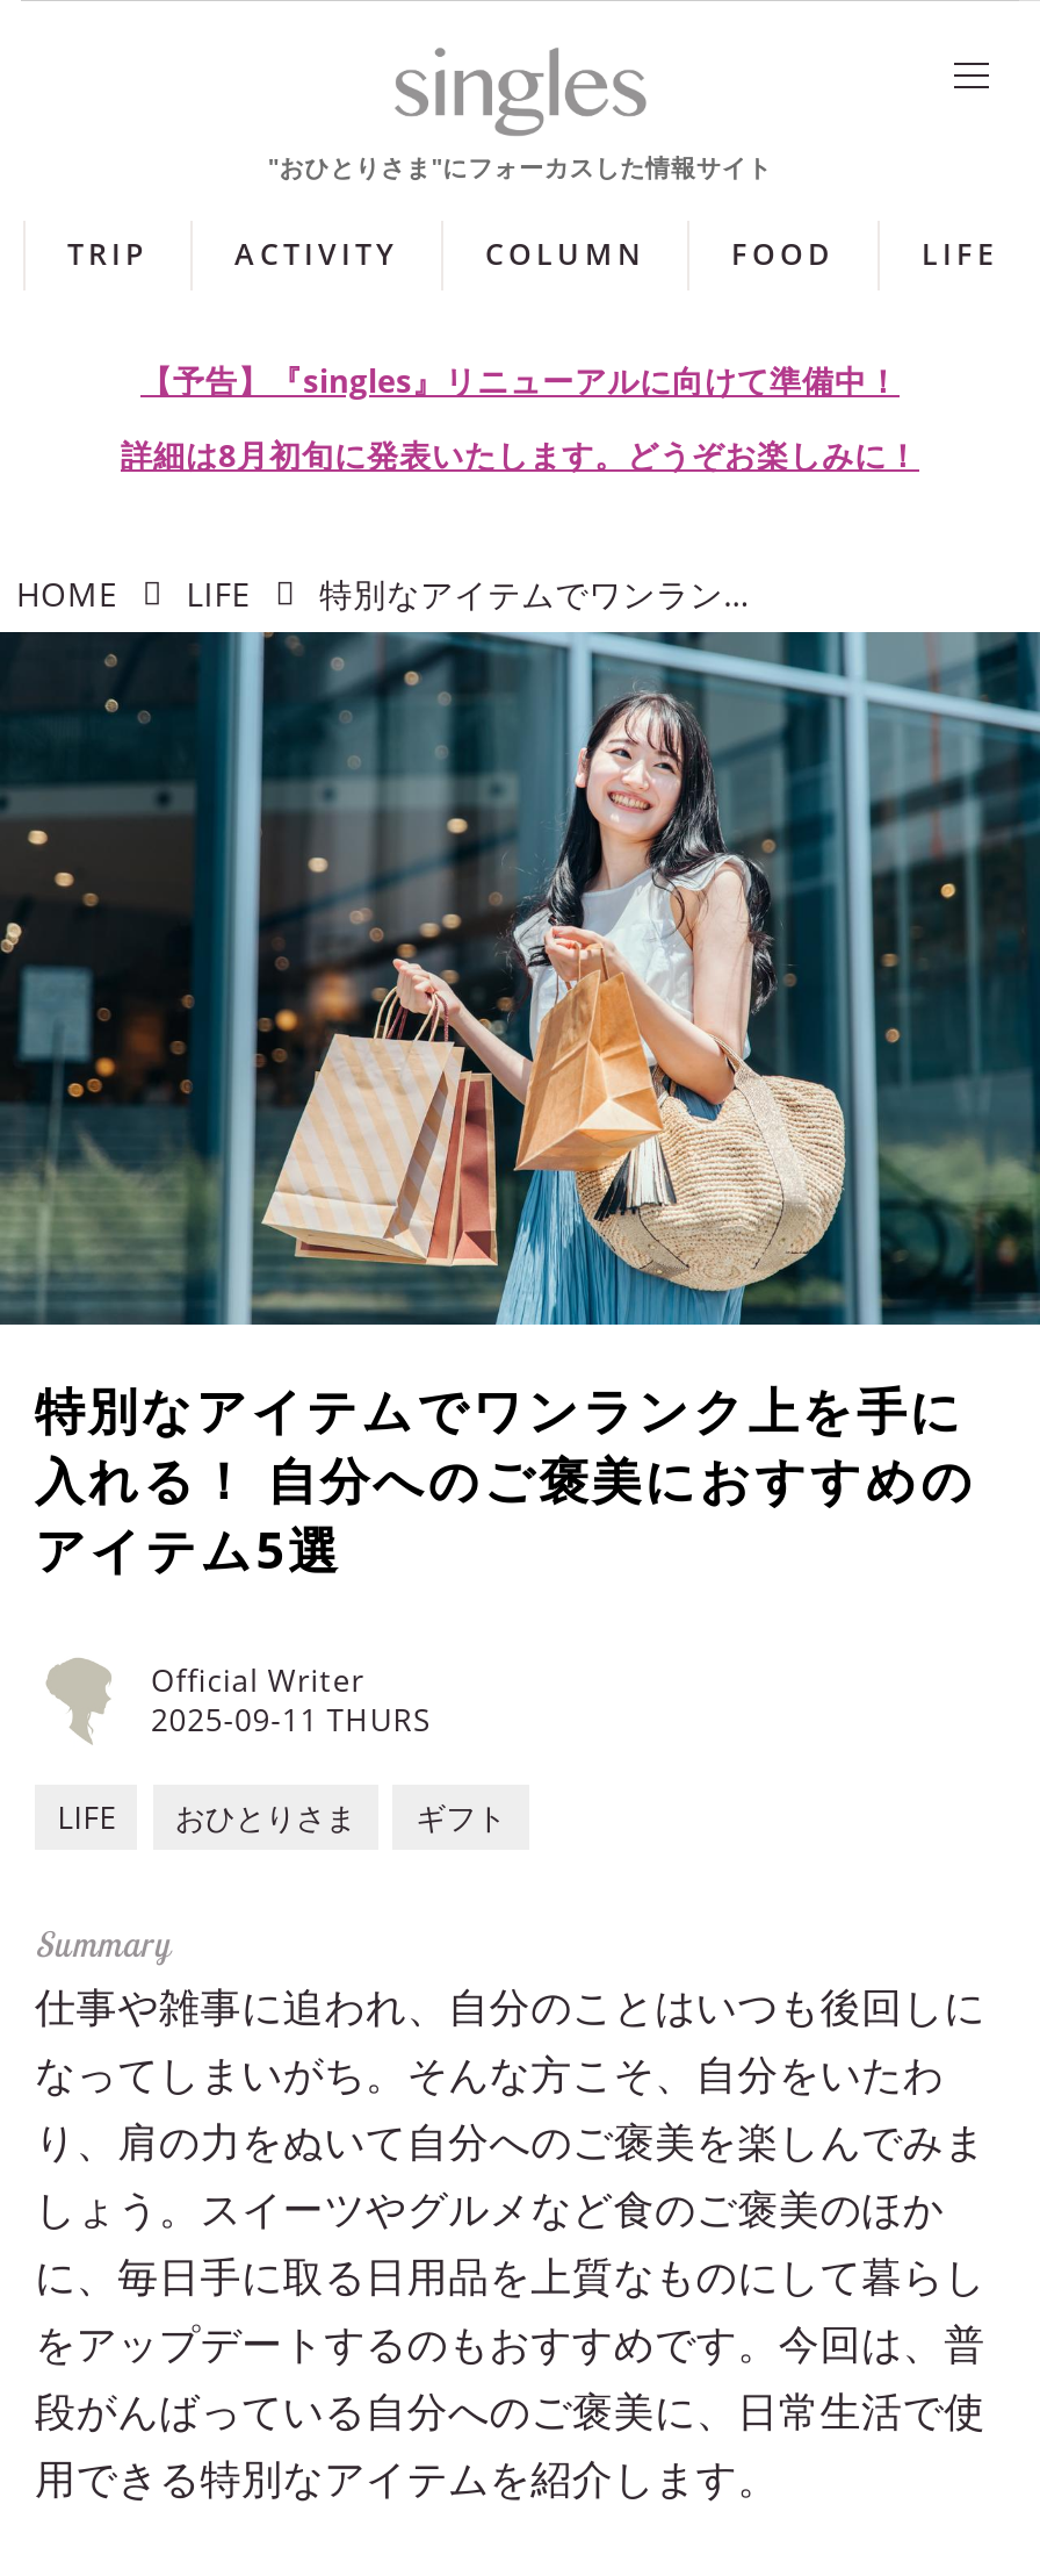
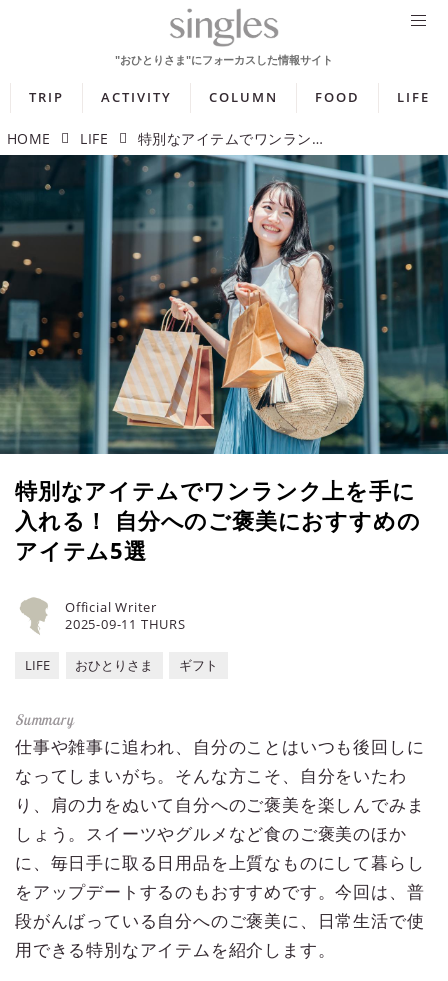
- 【予告】『singles』リニューアルに向けて準備中！
- 詳細は8月初旬に発表いたします。どうぞお楽しみに！
